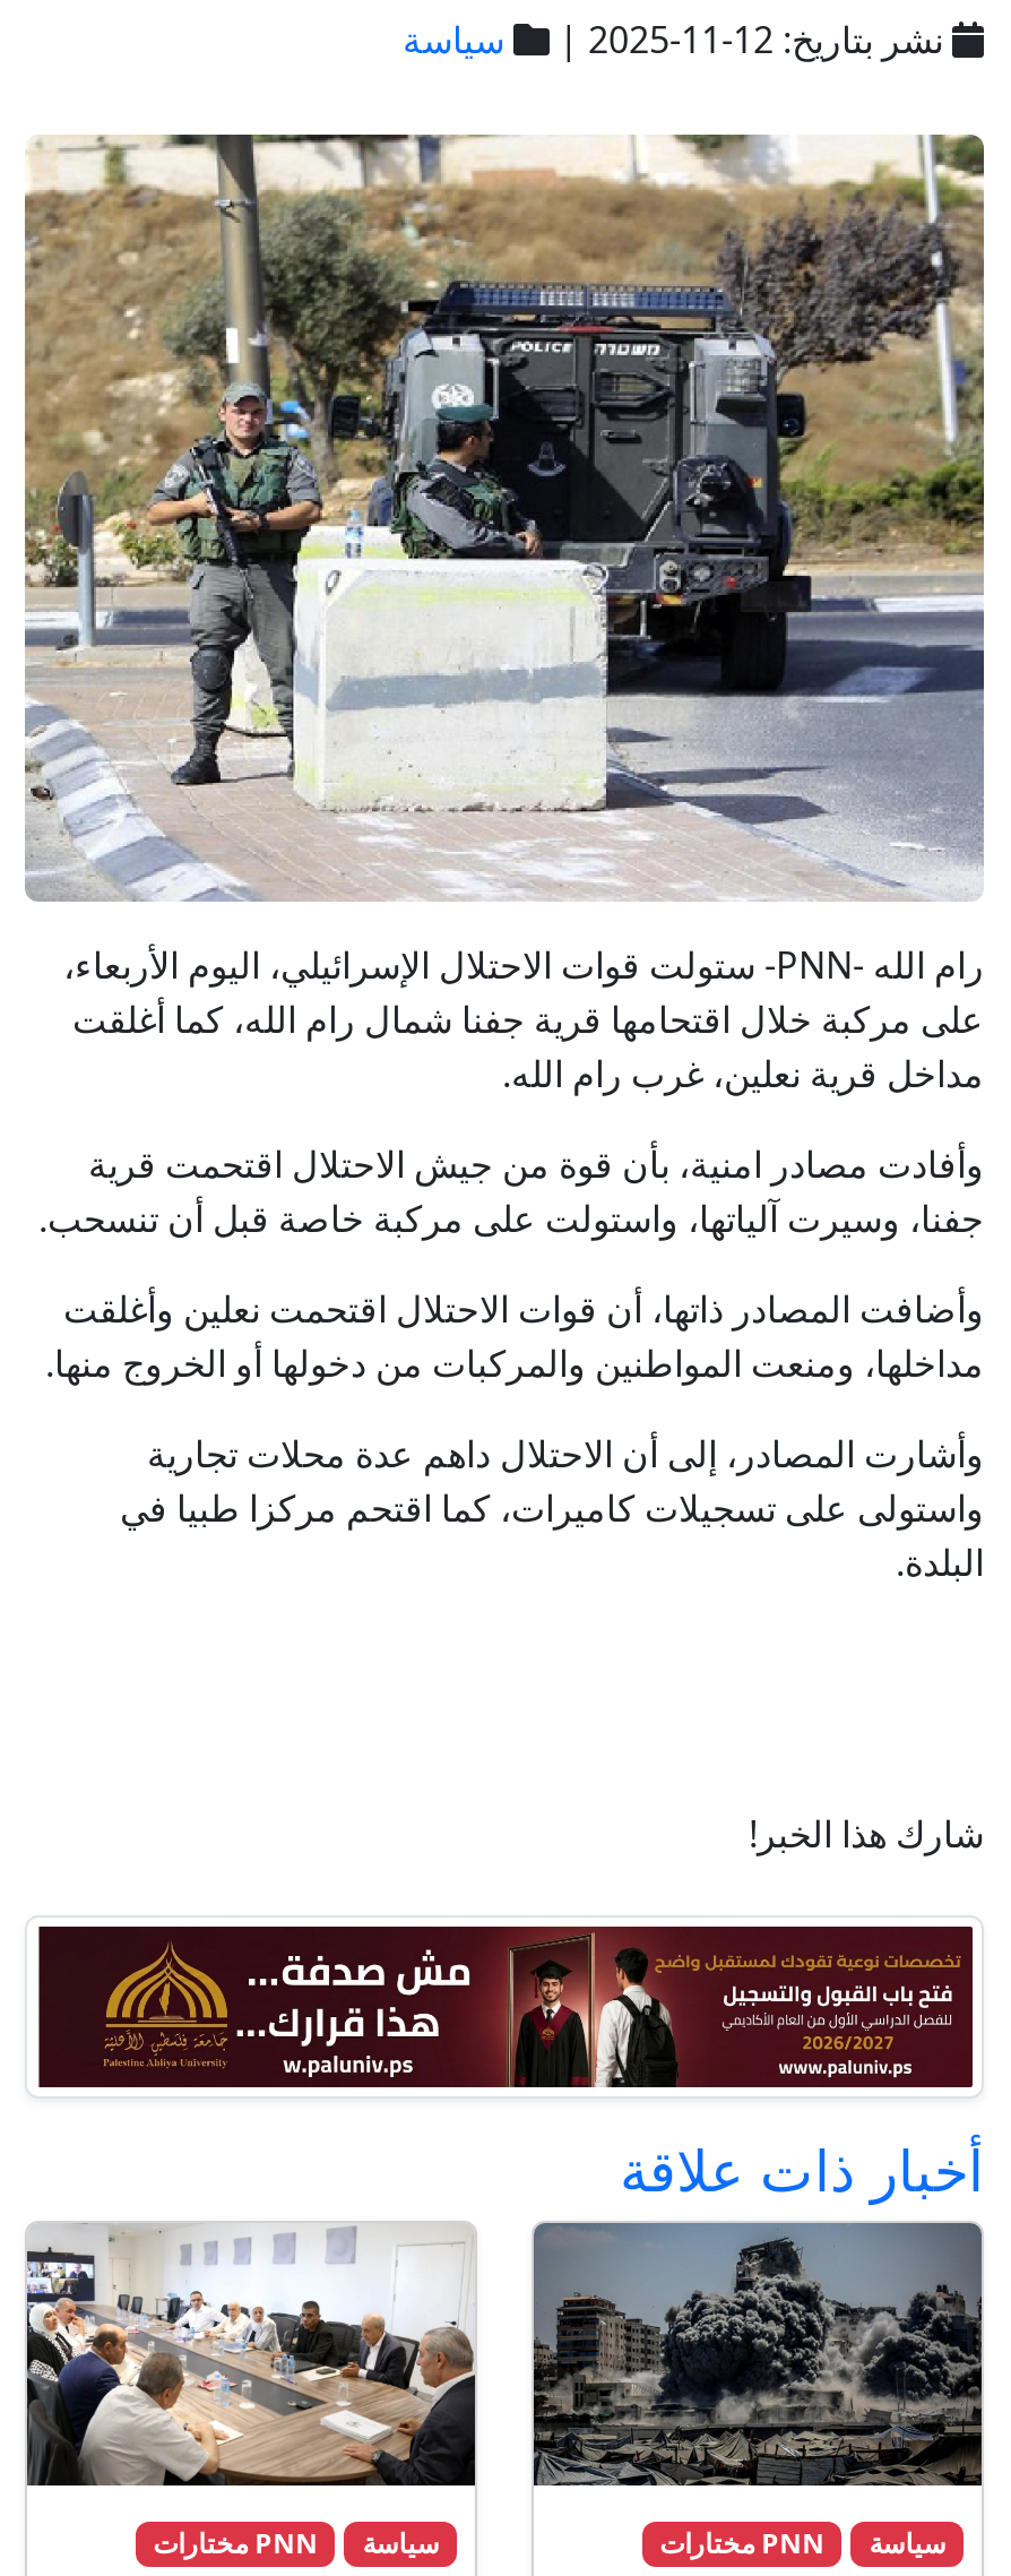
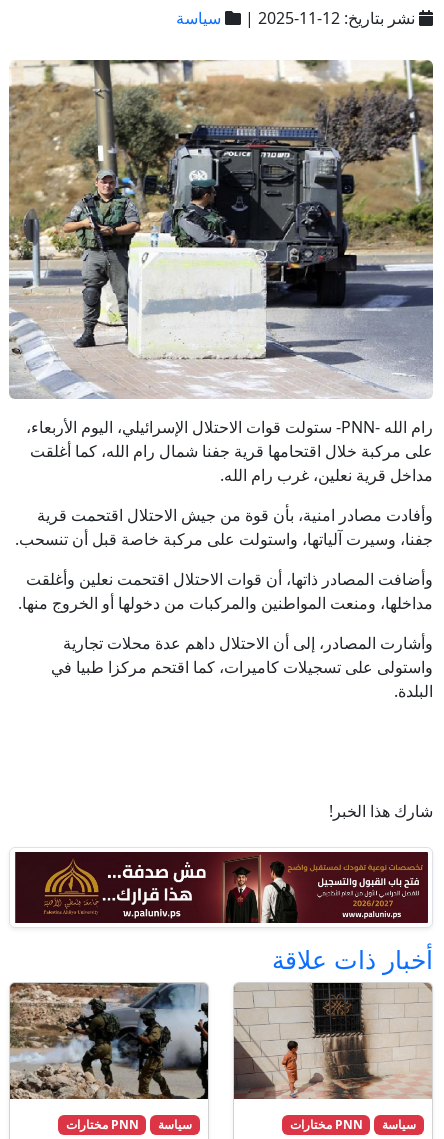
- [image]
+ [image]

- [image]
+ [image]
